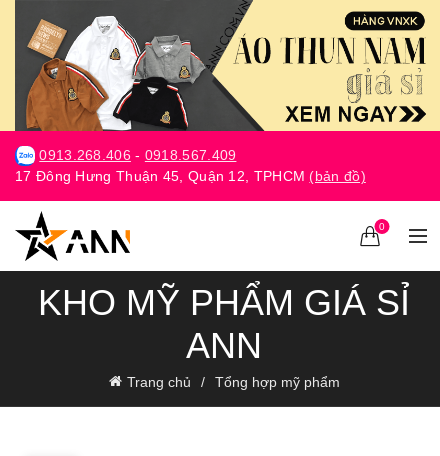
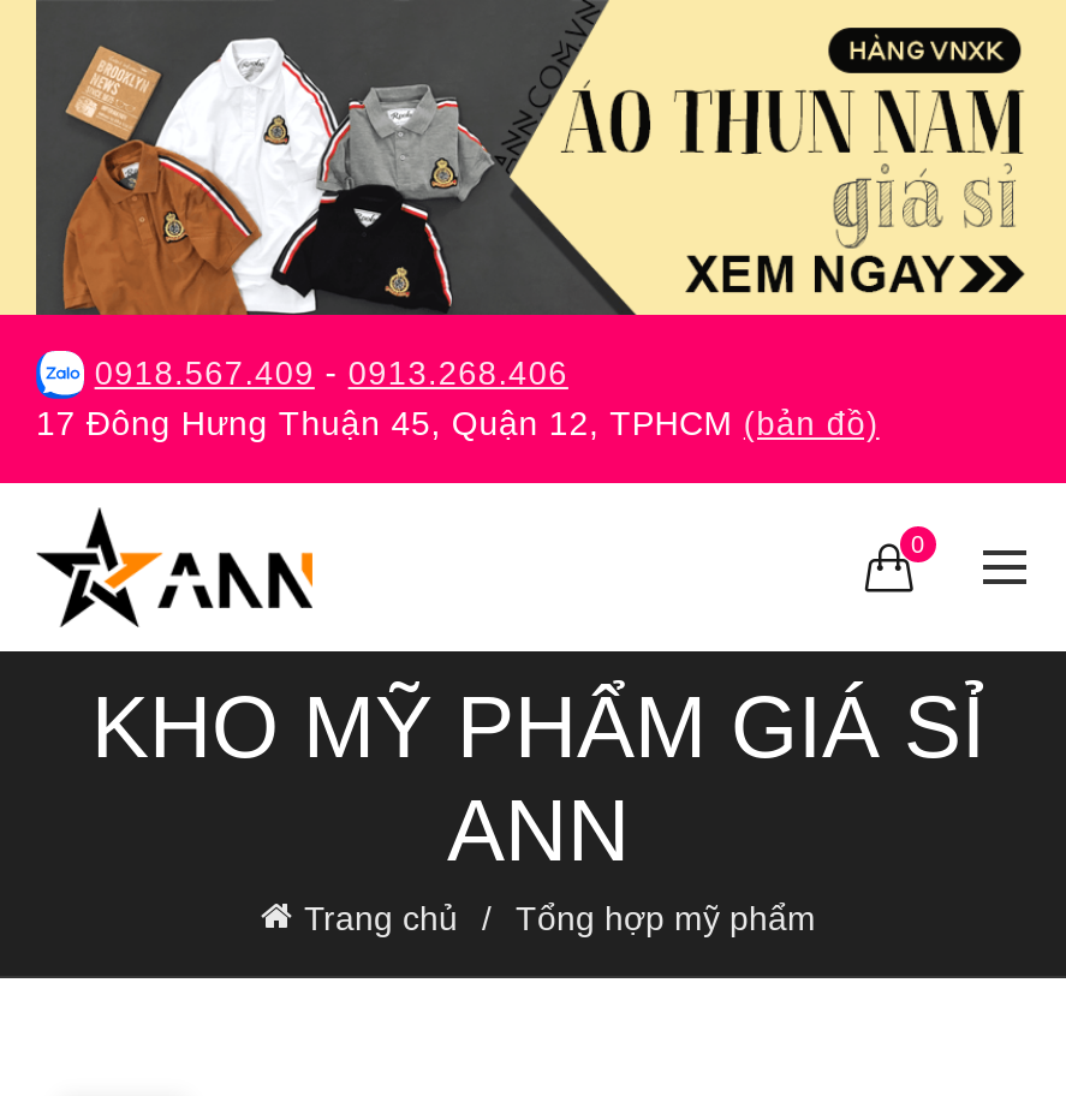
- 0913.268.406 - 0918.567.409
+ 0918.567.409 - 0913.268.406
